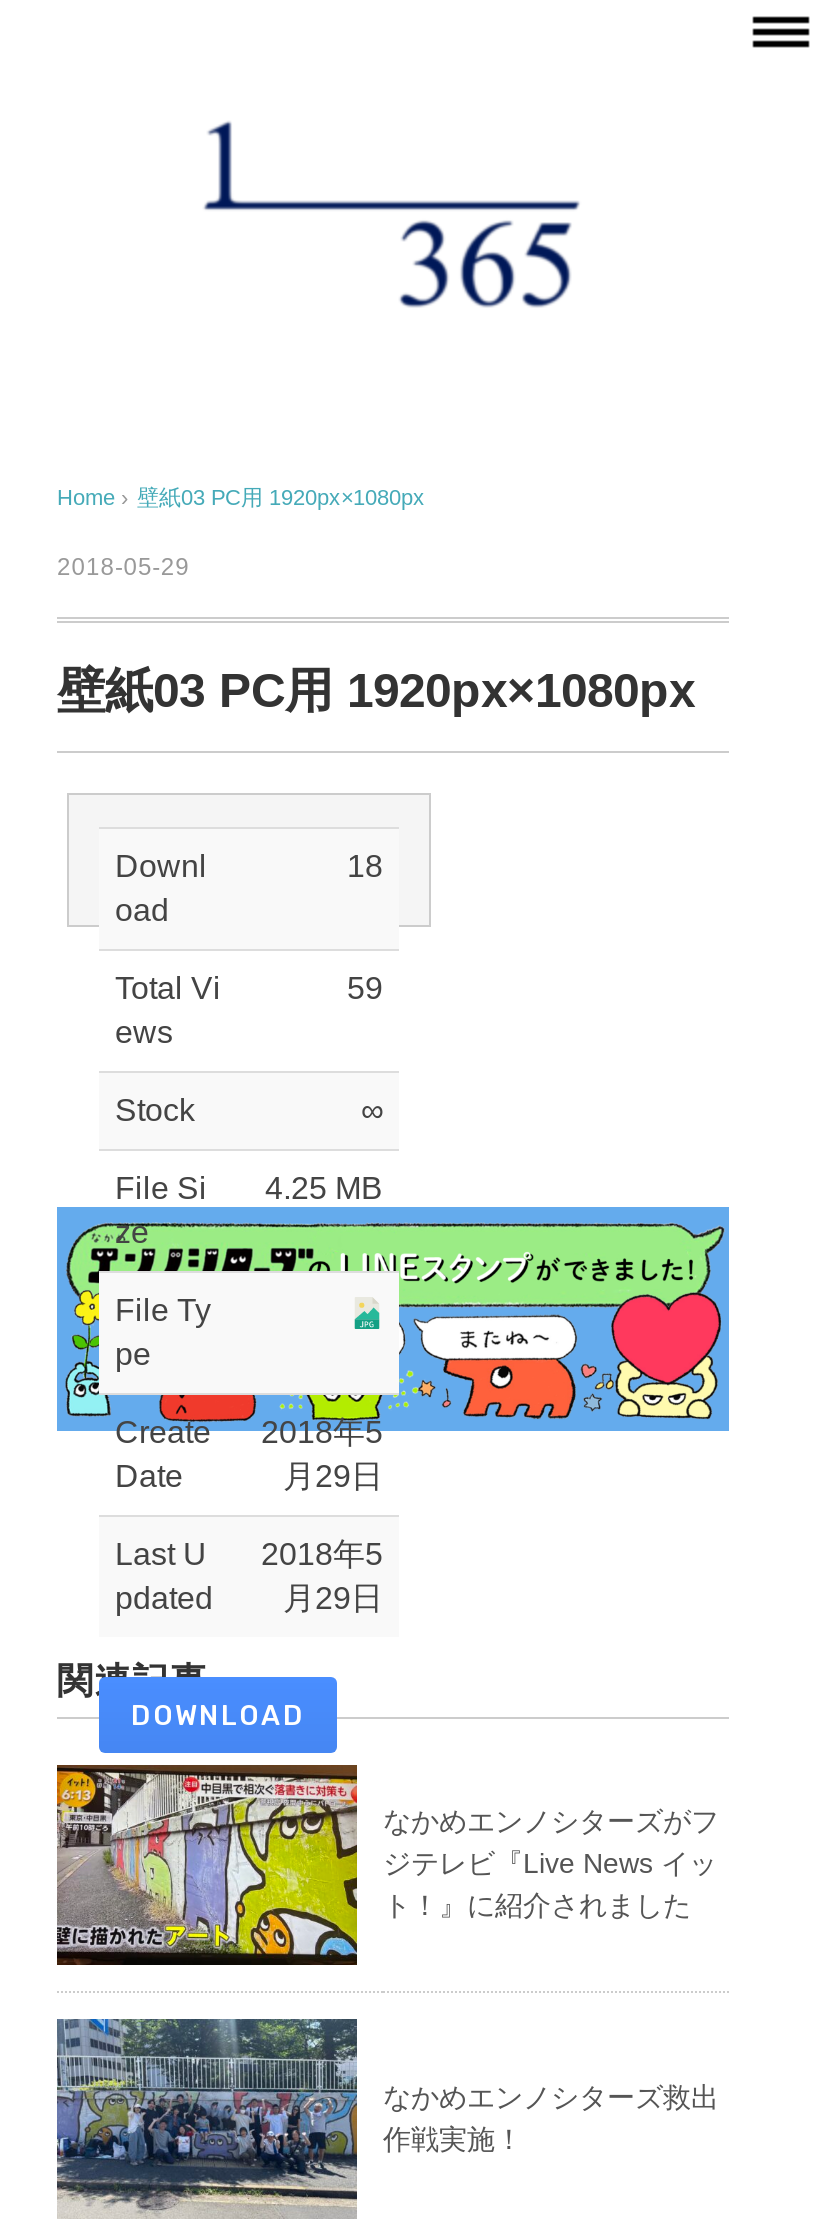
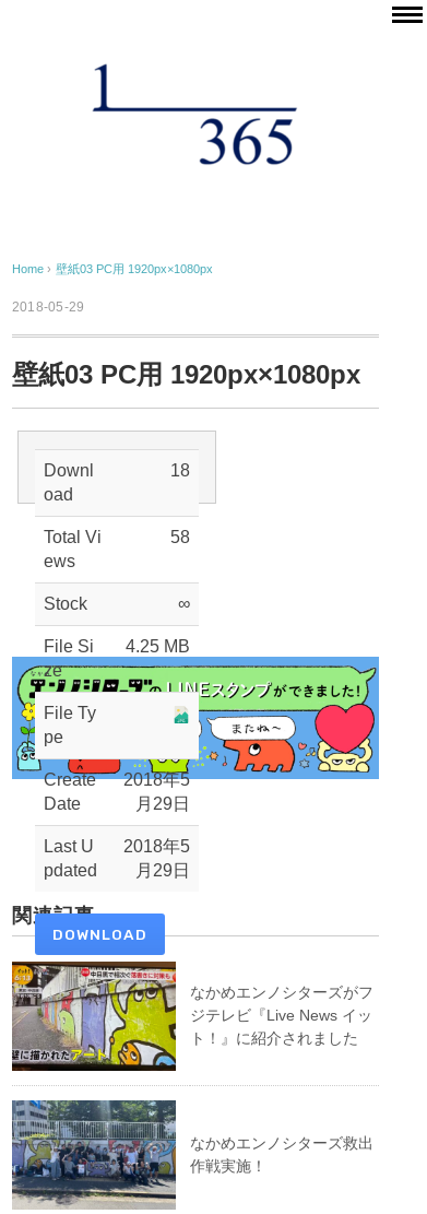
- 59
+ 58
